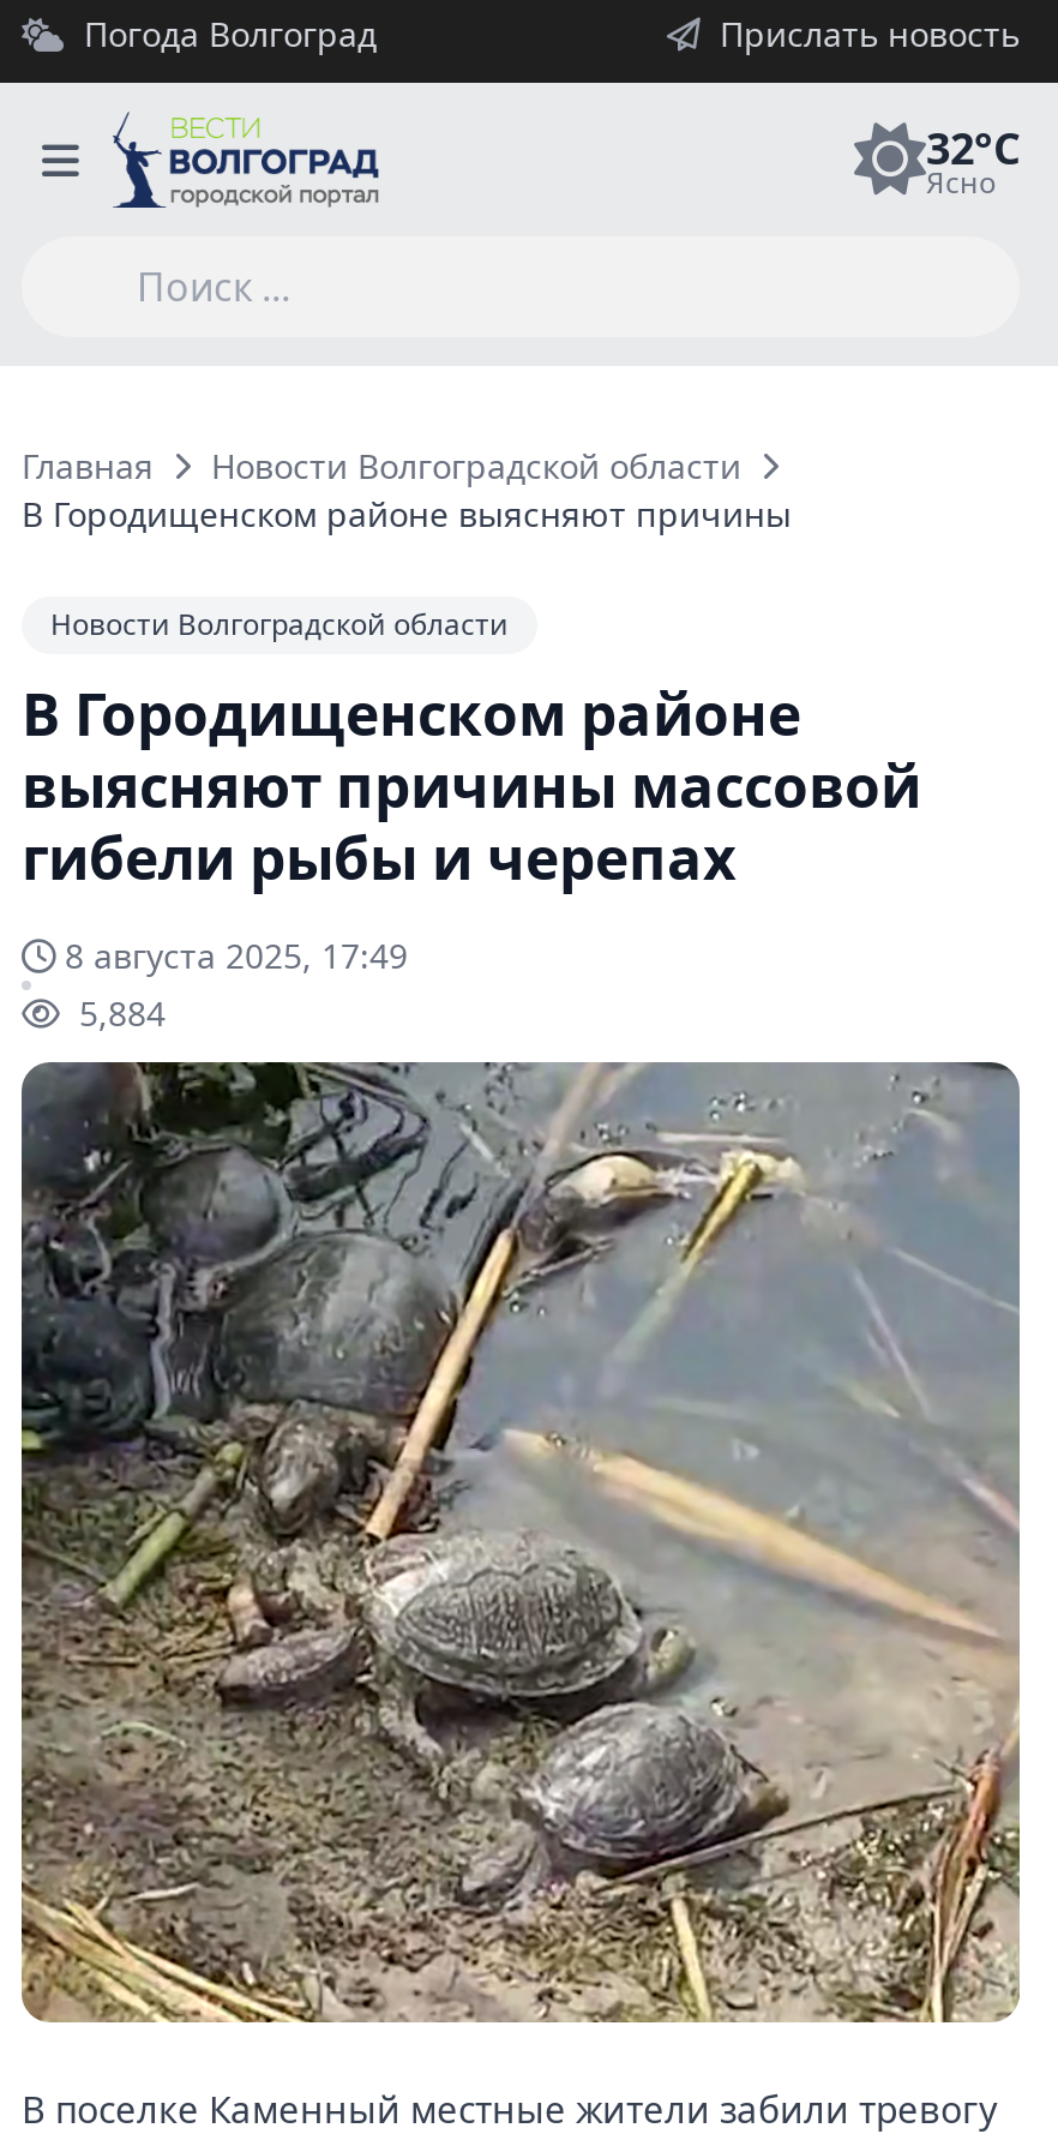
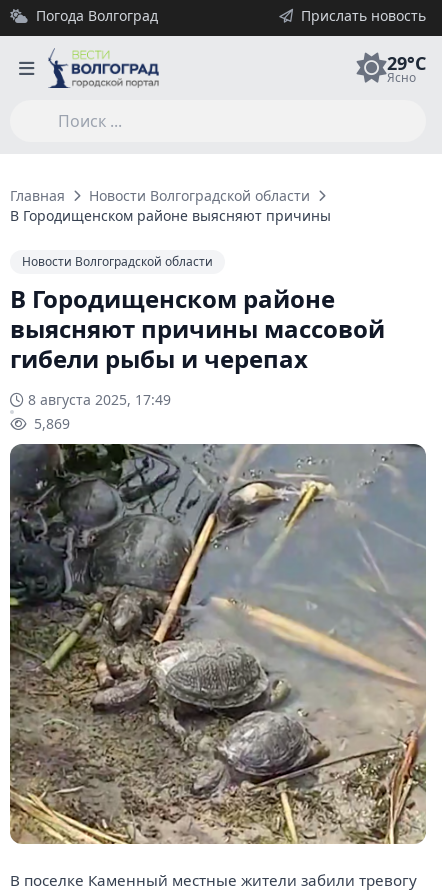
- 32°C
+ 29°C

- 5,884
+ 5,869
